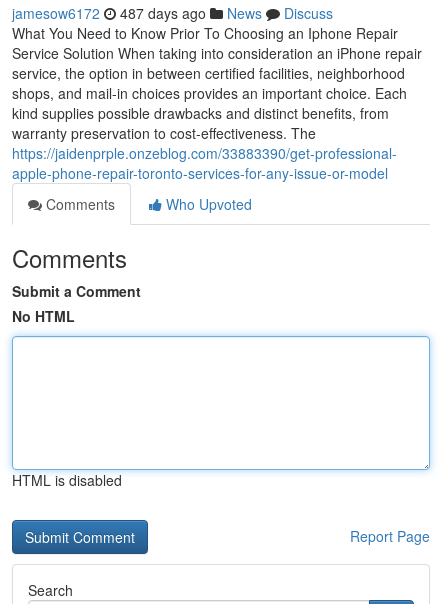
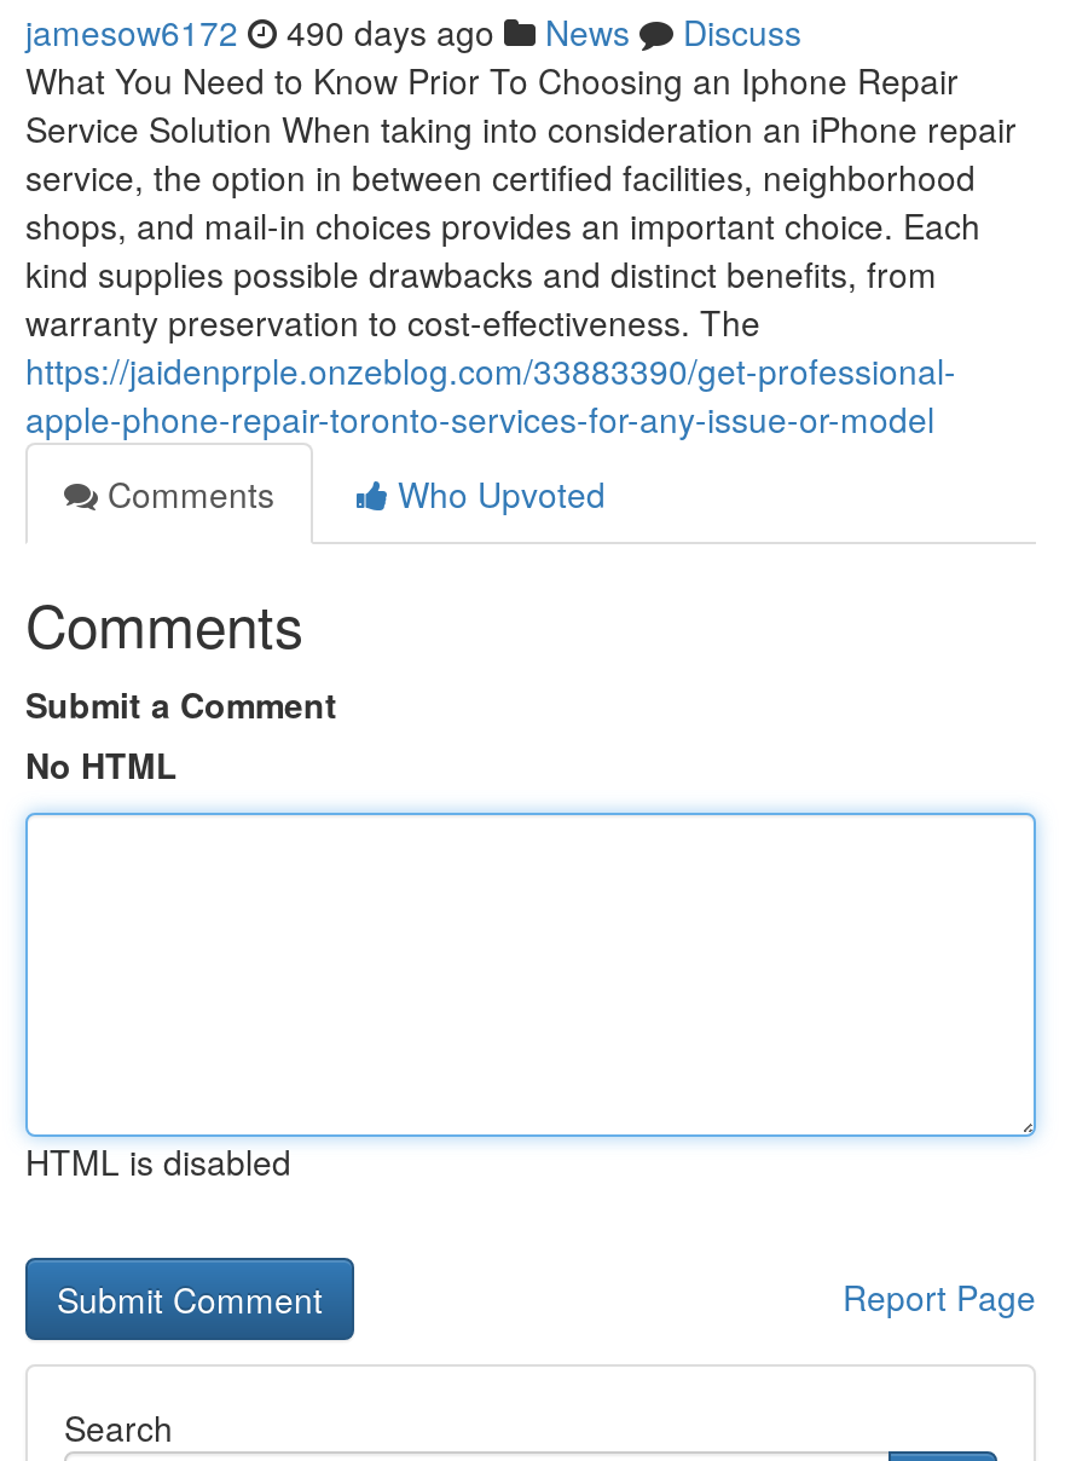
- jamesow6172 487 days ago News Discuss
+ jamesow6172 490 days ago News Discuss
